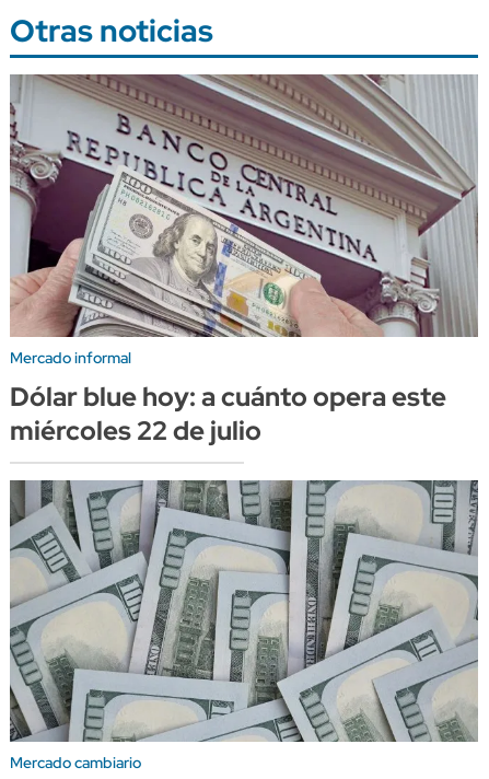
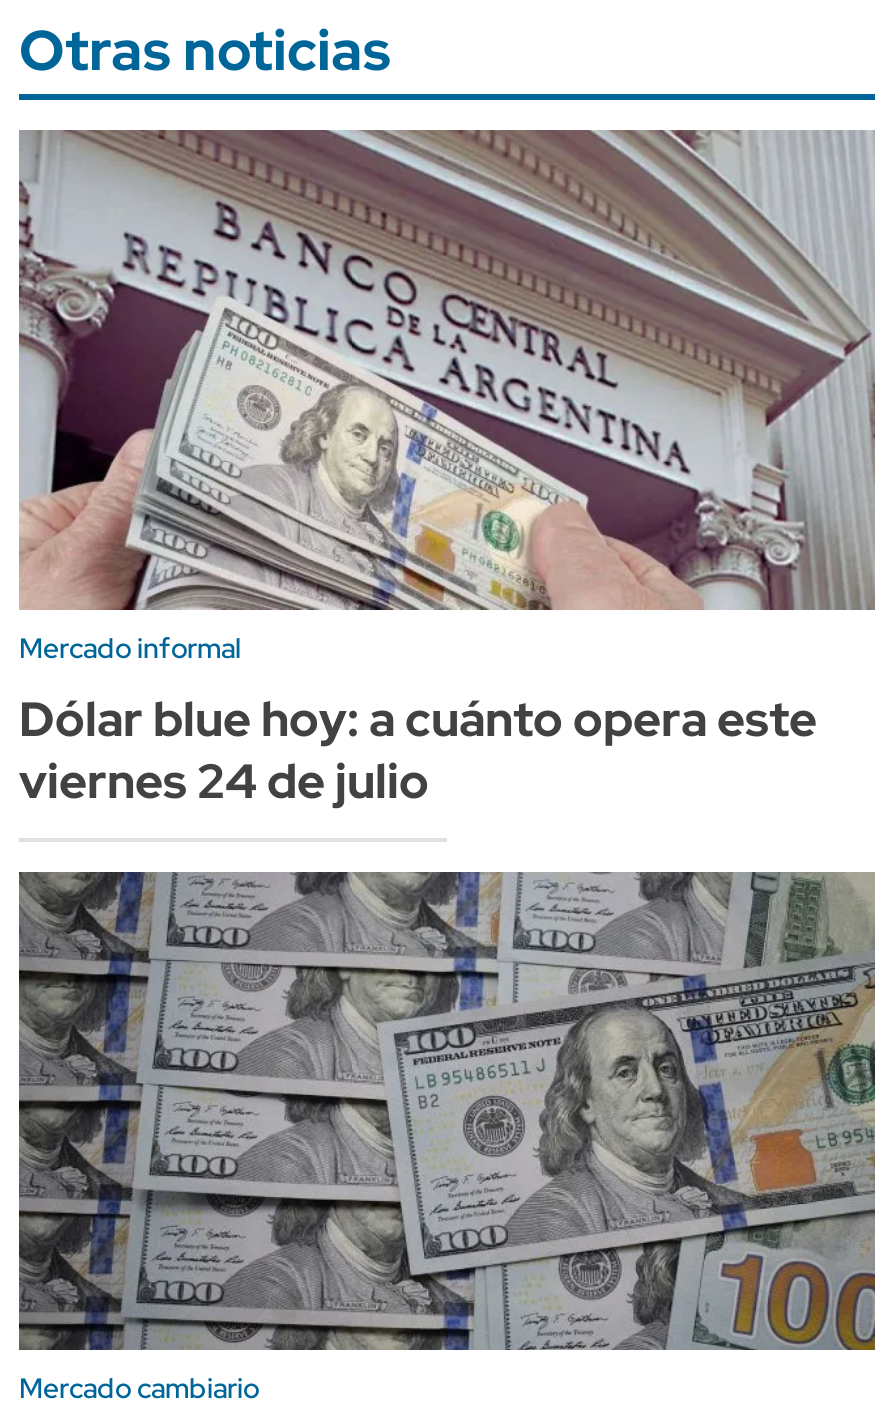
- miércoles 22 de julio
+ viernes 24 de julio

- [image]
+ [image]
